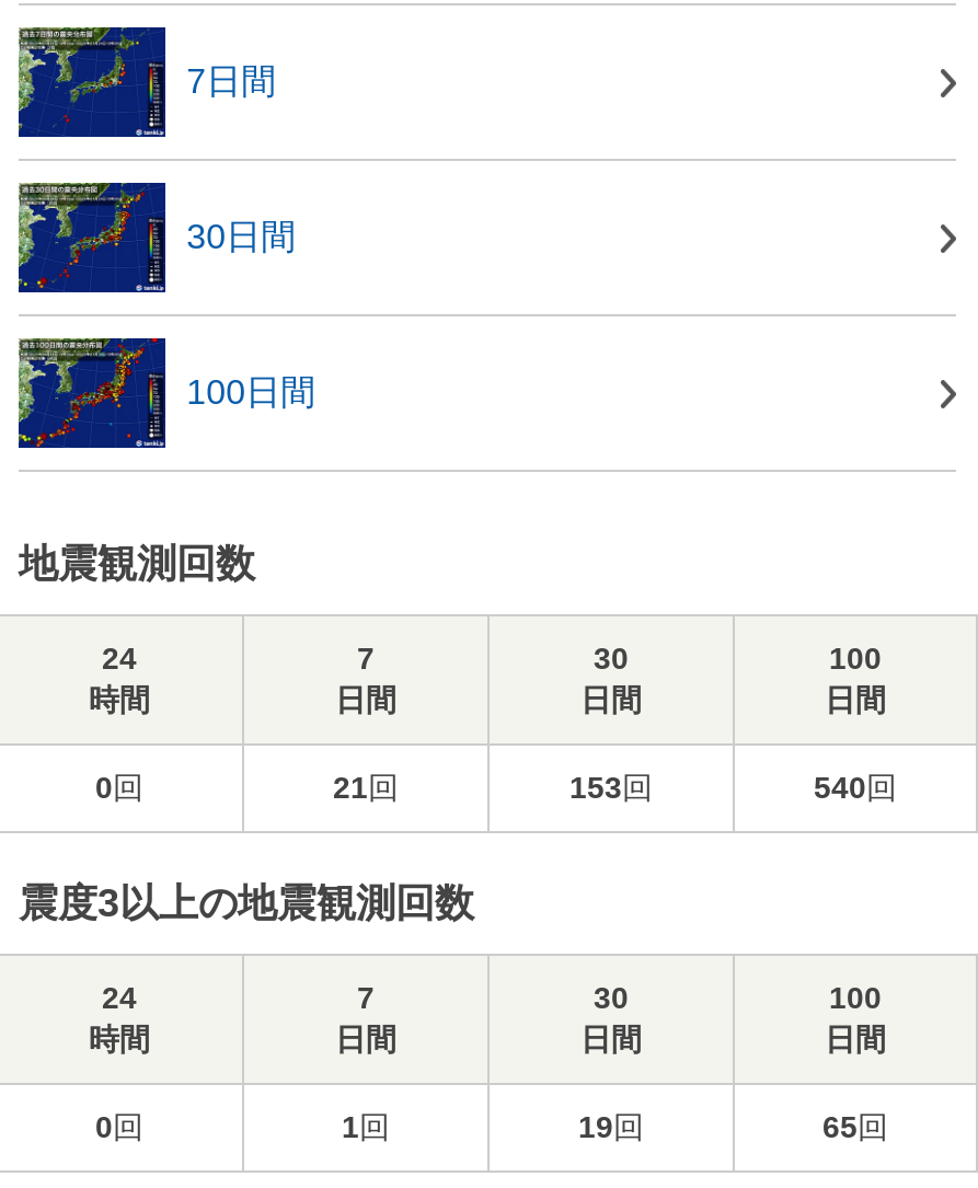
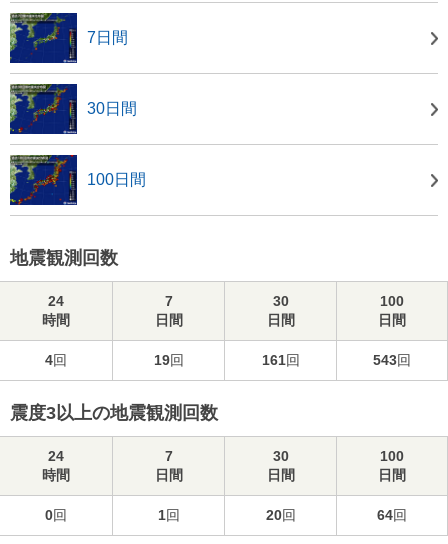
- 0回
+ 4回

- 21回
+ 19回

- 153回
+ 161回

- 540回
+ 543回

- 19回
+ 20回

- 65回
+ 64回
